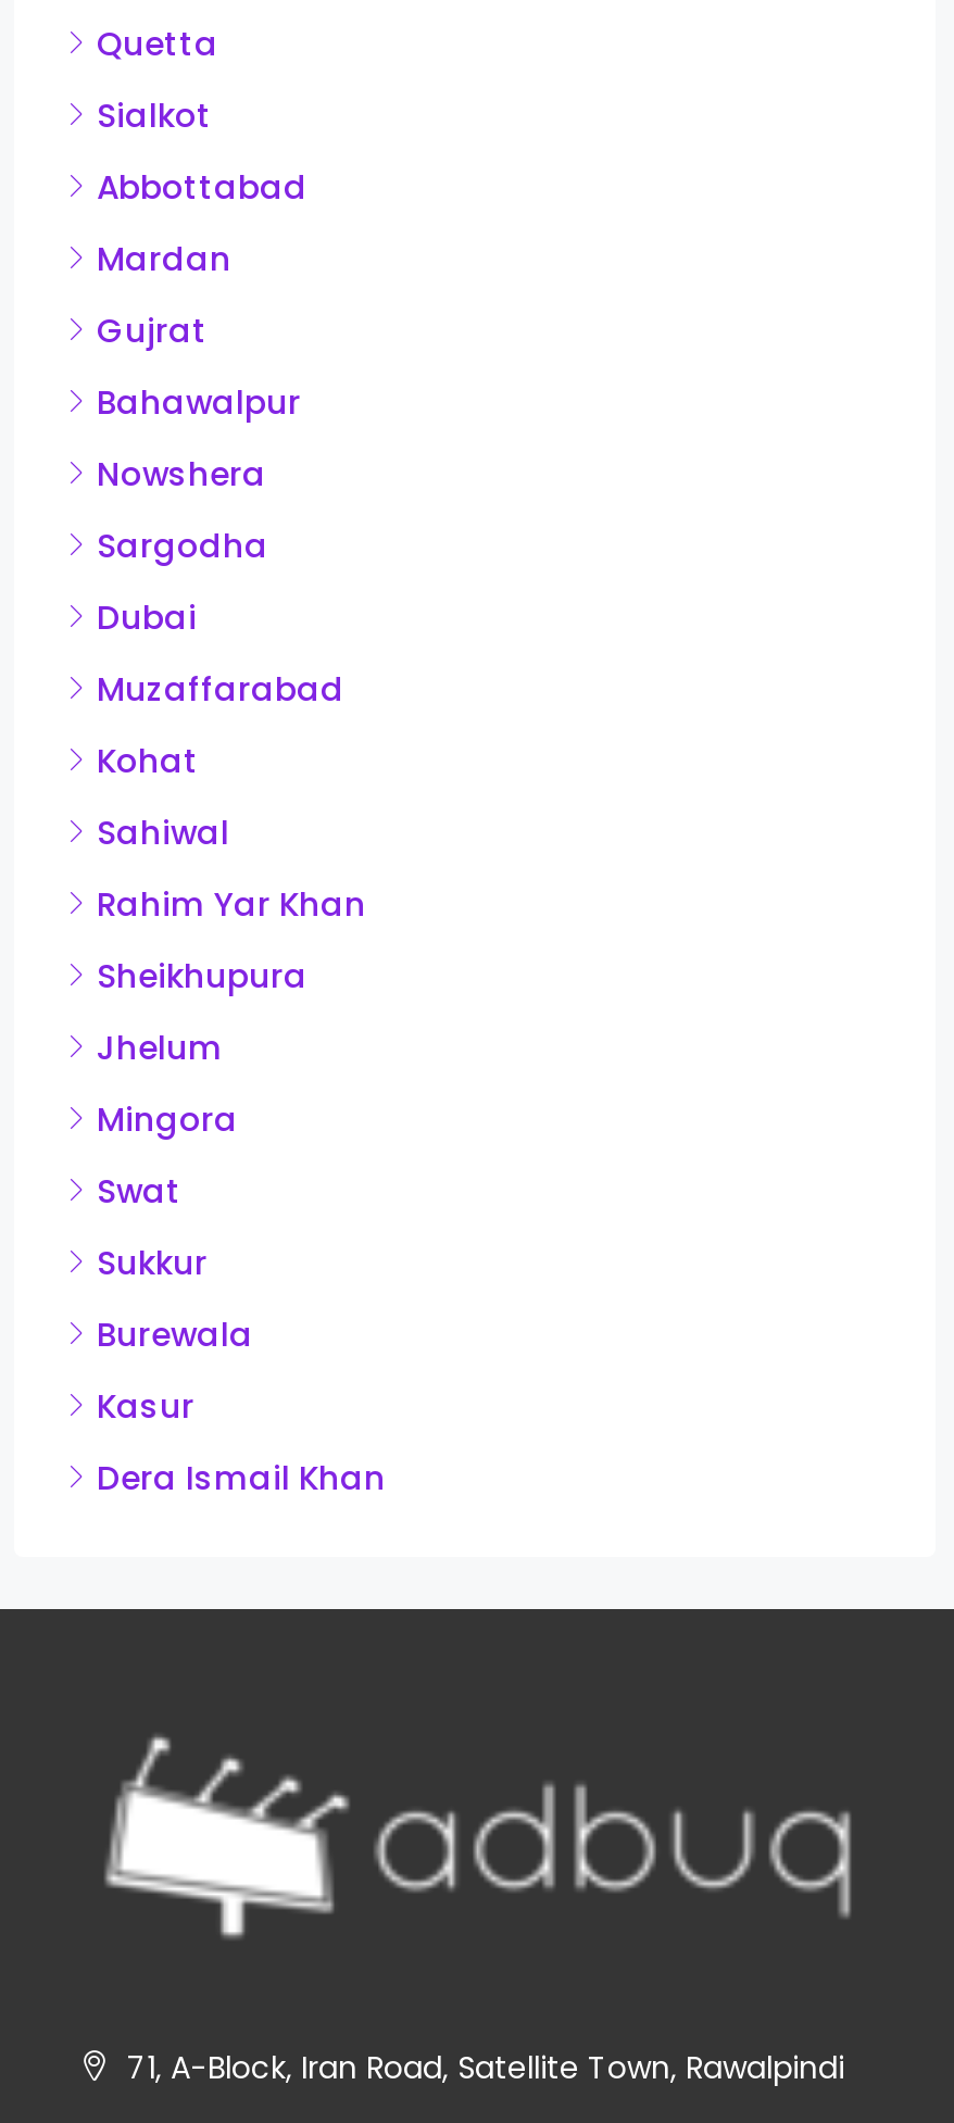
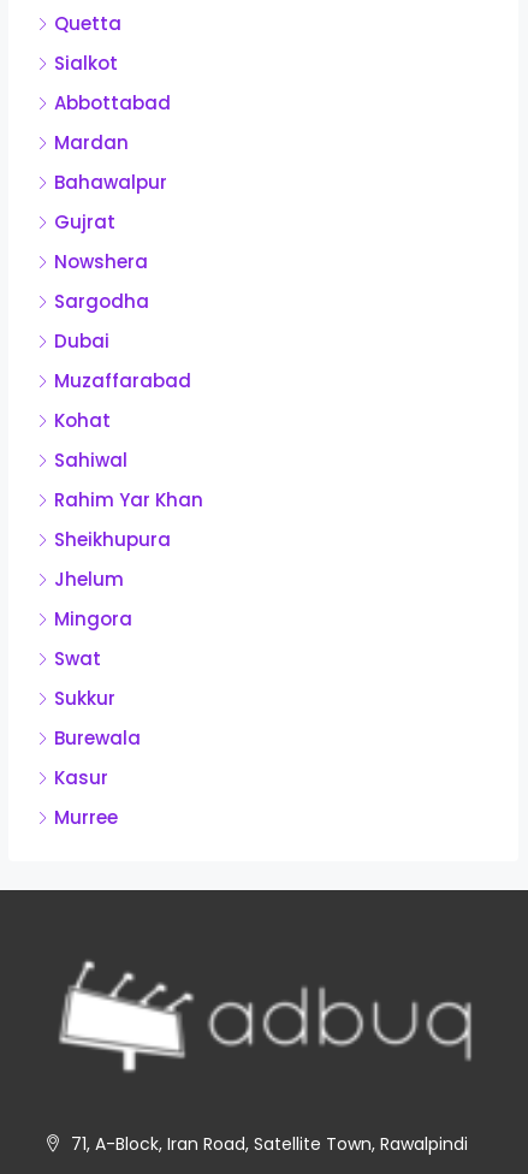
moved down: Gujrat

moved up: Bahawalpur

- Dera Ismail Khan
+ Murree
